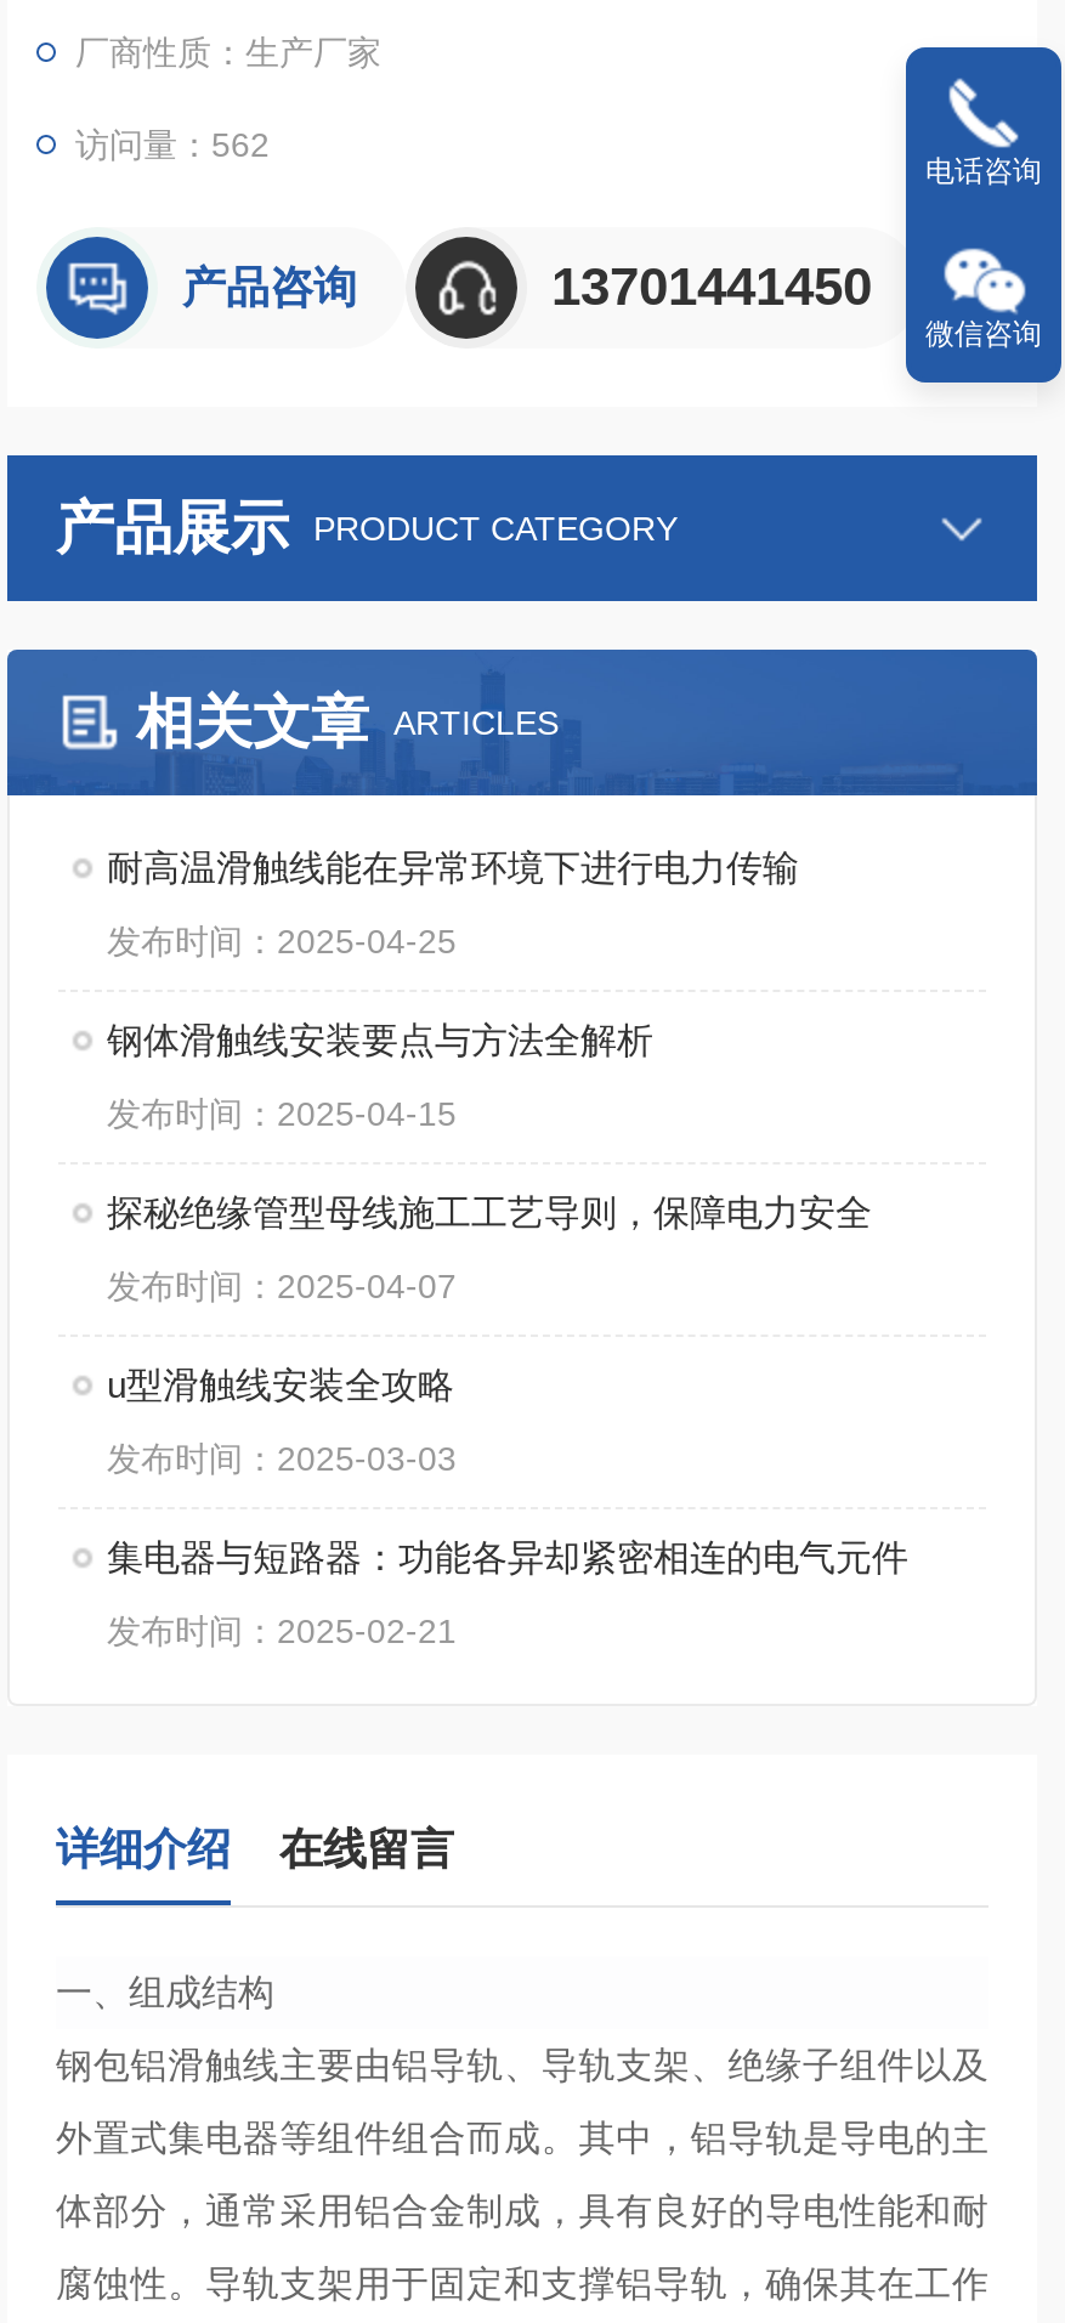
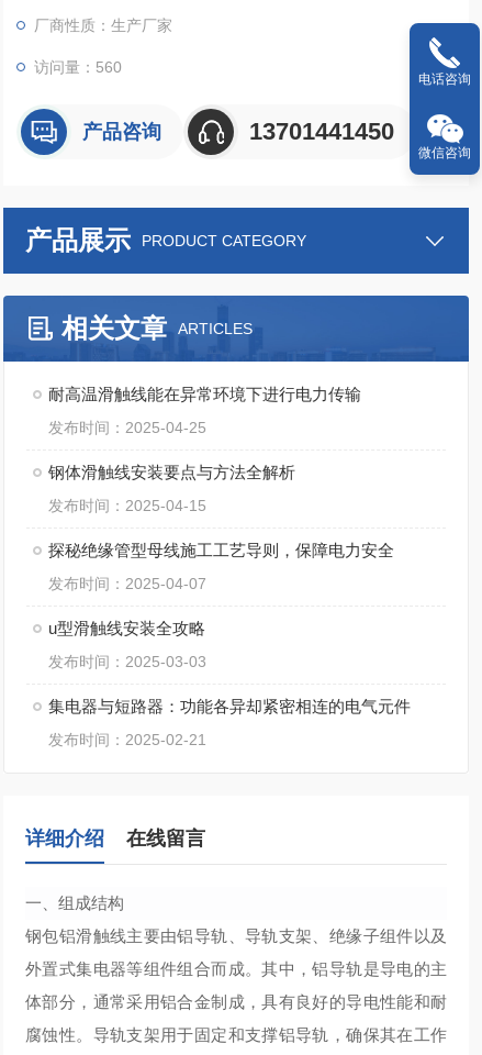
- 访问量：562
+ 访问量：560
